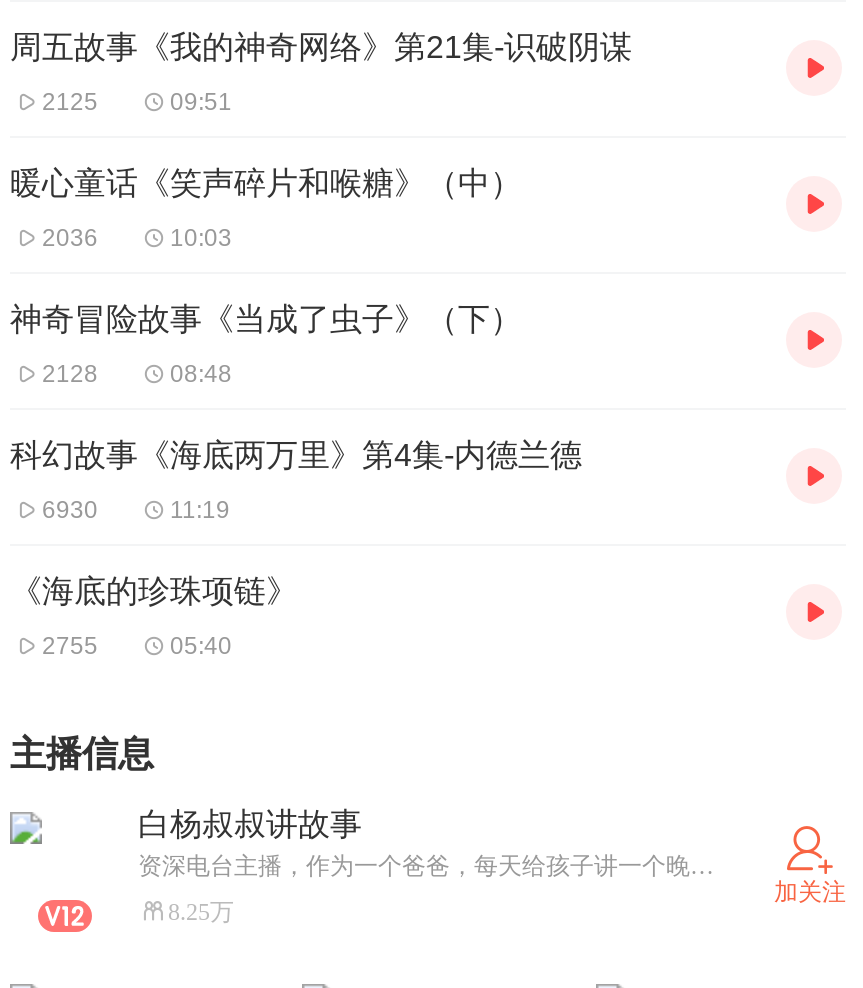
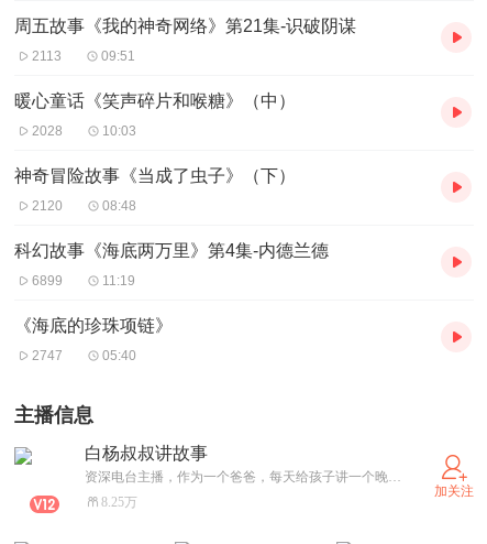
- 2125
+ 2113

- 2036
+ 2028

- 2128
+ 2120

- 6930
+ 6899

- 2755
+ 2747
